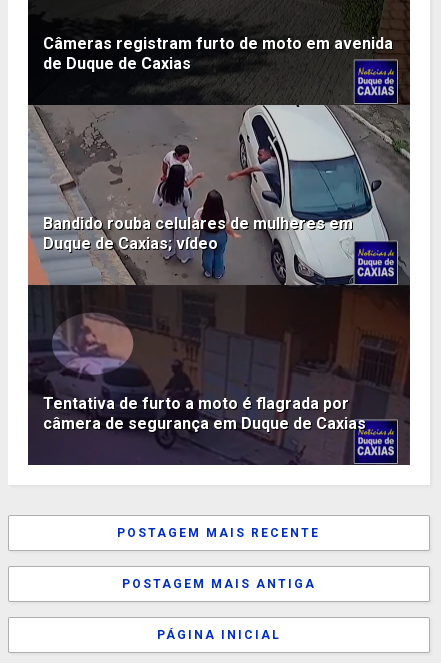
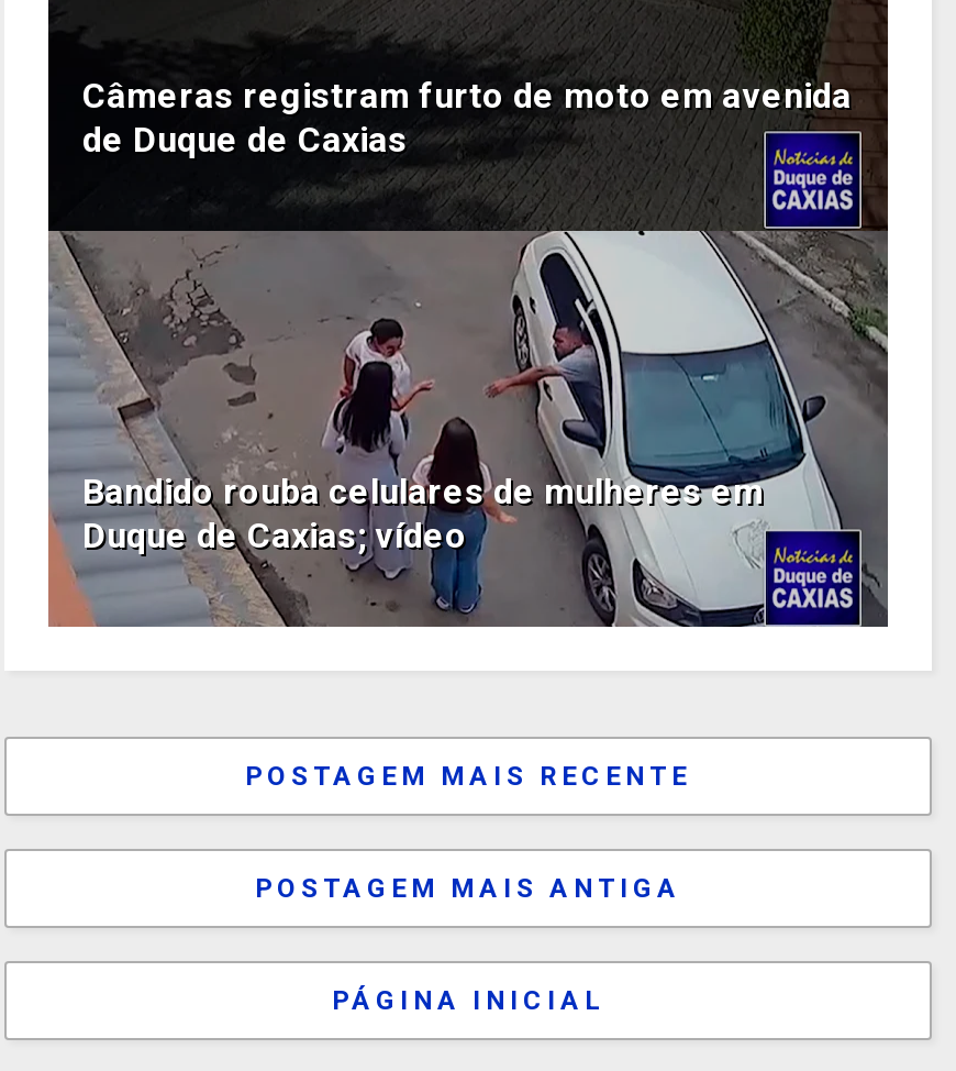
- [image]
- Tentativa de furto a moto é flagrada por
- câmera de segurança em Duque de Caxias
